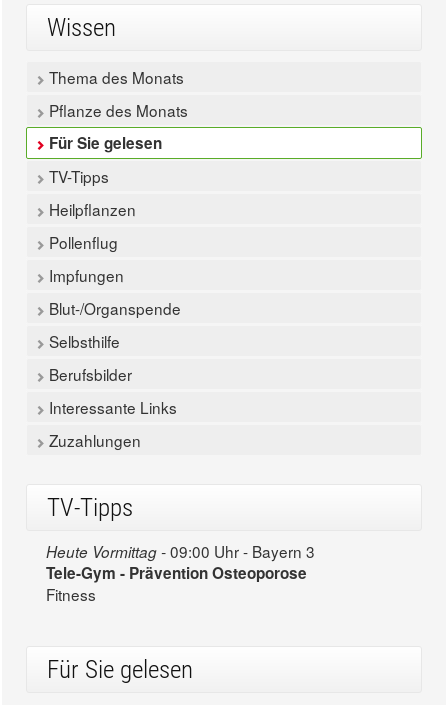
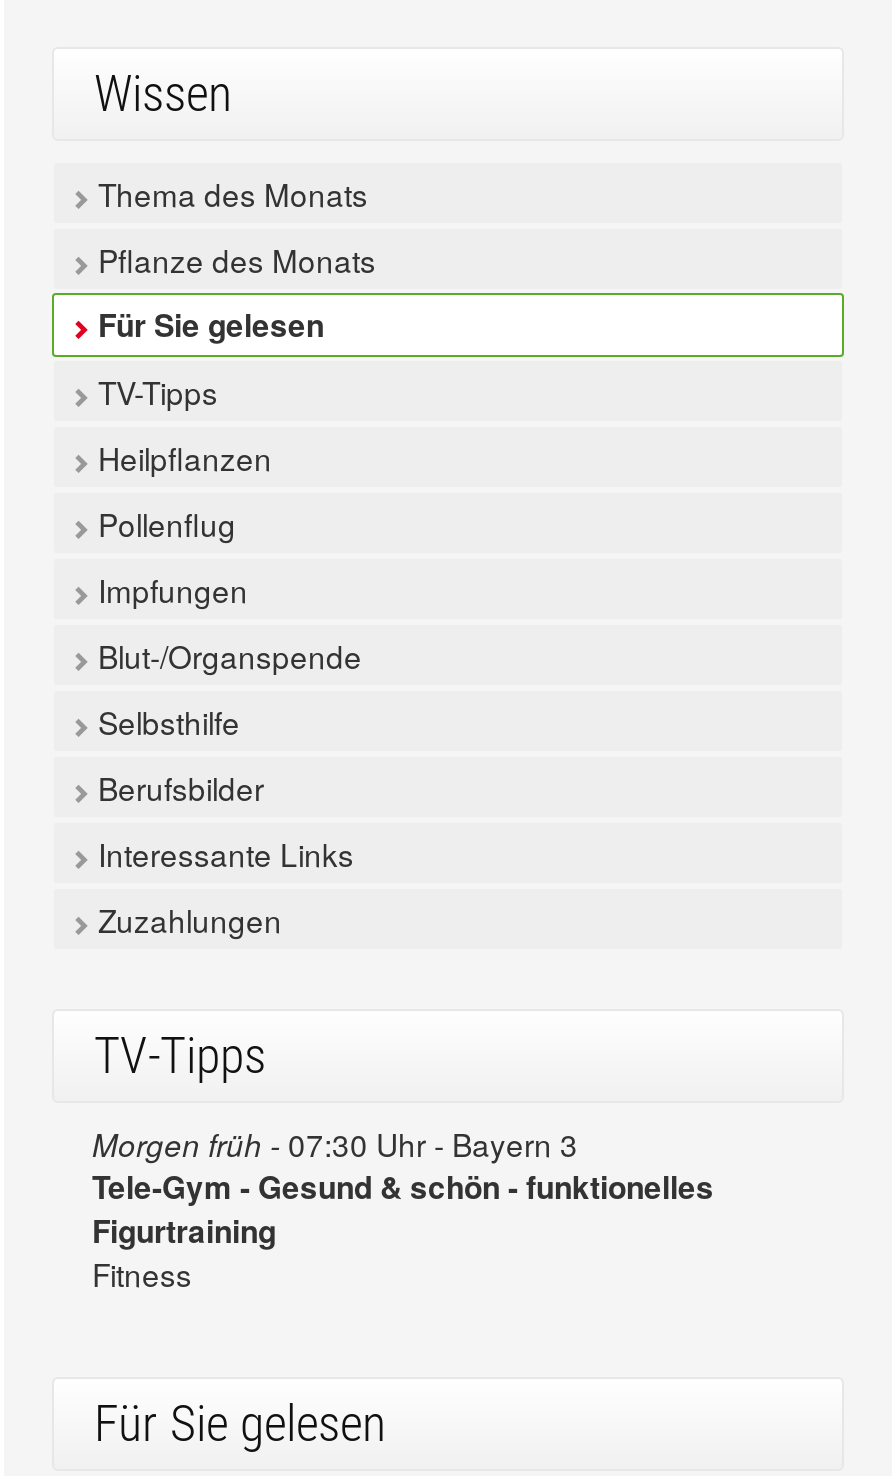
- Heute Vormittag - 09:00 Uhr - Bayern 3
- Tele-Gym - Prävention Osteoporose
+ Morgen früh - 07:30 Uhr - Bayern 3
+ Tele-Gym - Gesund & schön - funktionelles
+ Figurtraining
